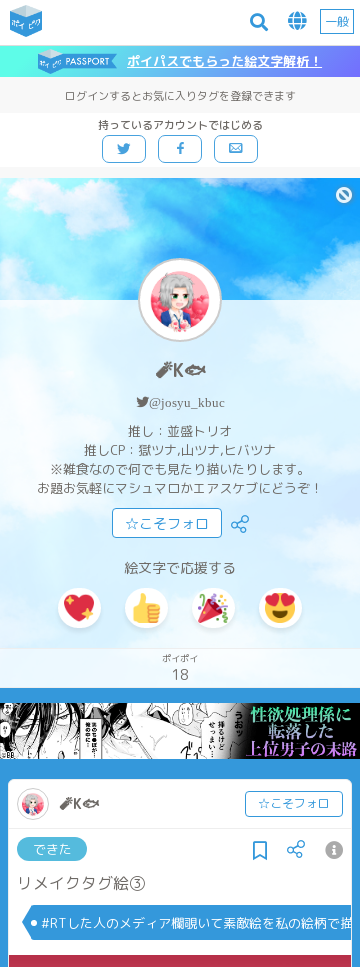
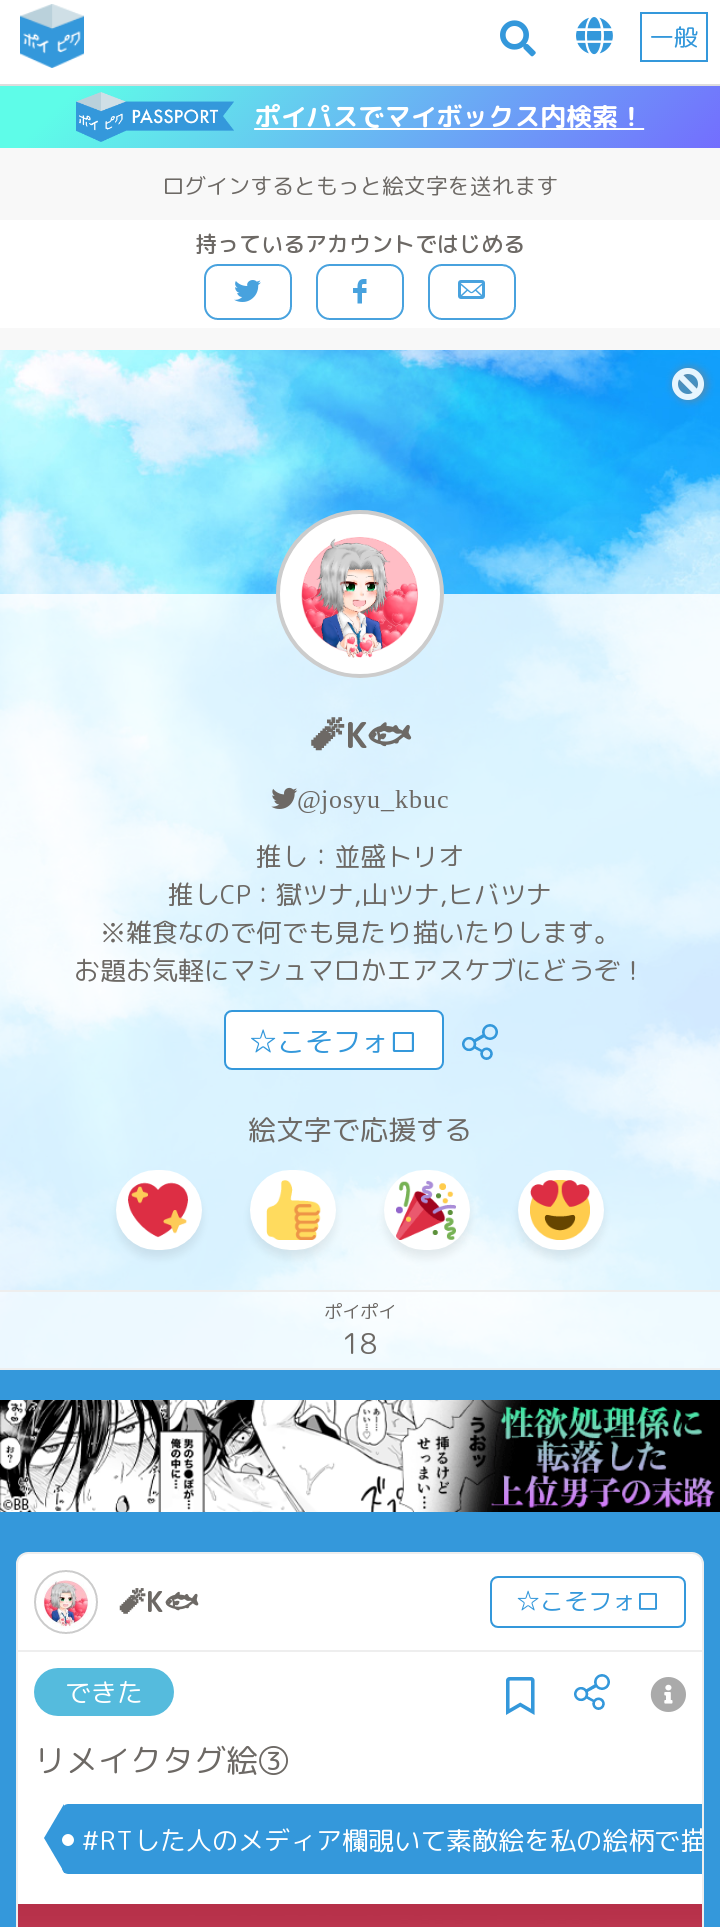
- ポイパスでもらった絵文字解析！
+ ポイパスでマイボックス内検索！

- ログインするとお気に入りタグを登録できます
+ ログインするともっと絵文字を送れます
